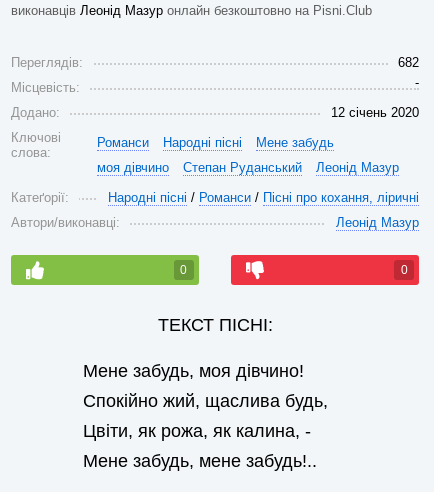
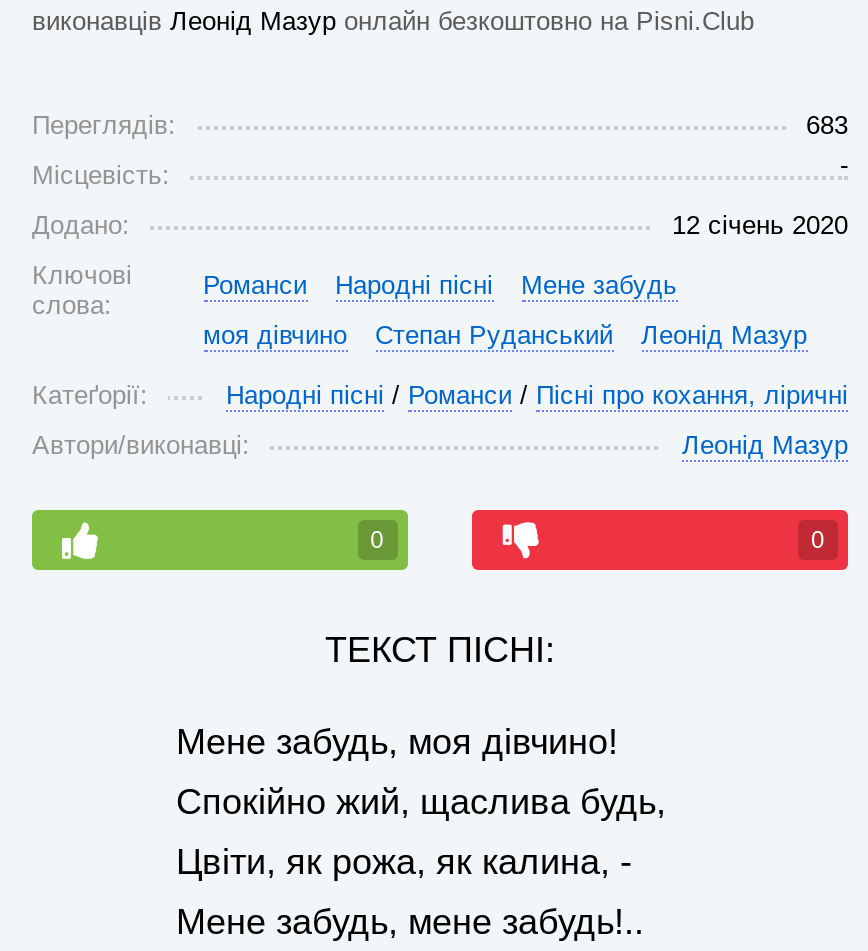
- 682
+ 683
